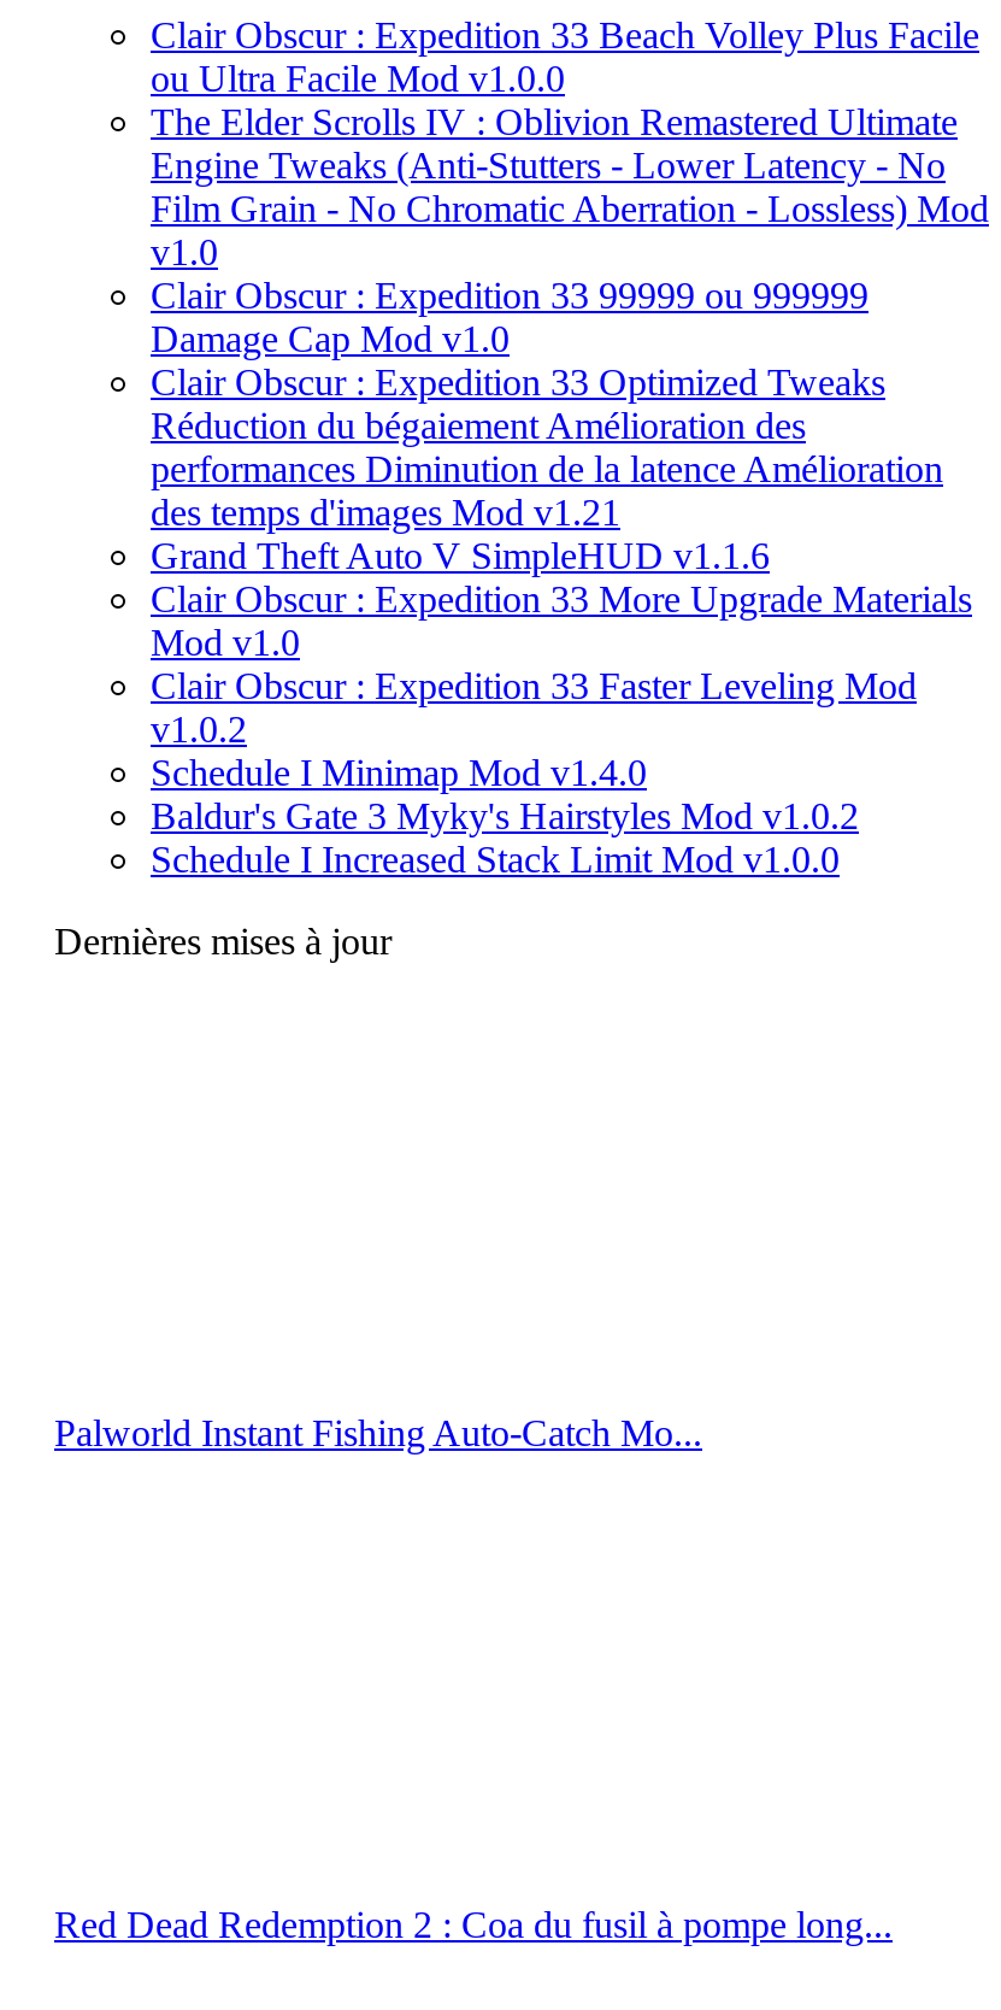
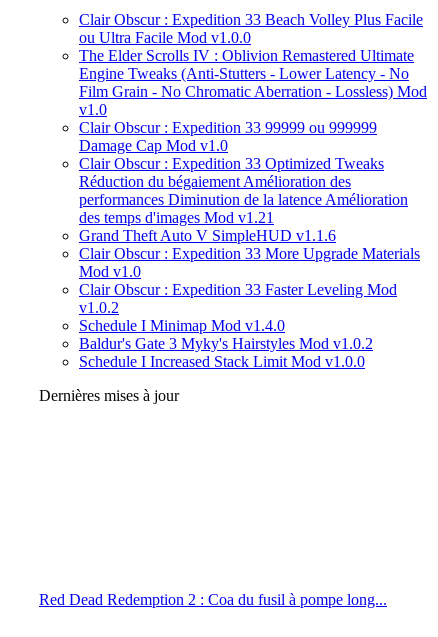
- Palworld Instant Fishing Auto-Catch Mo...
